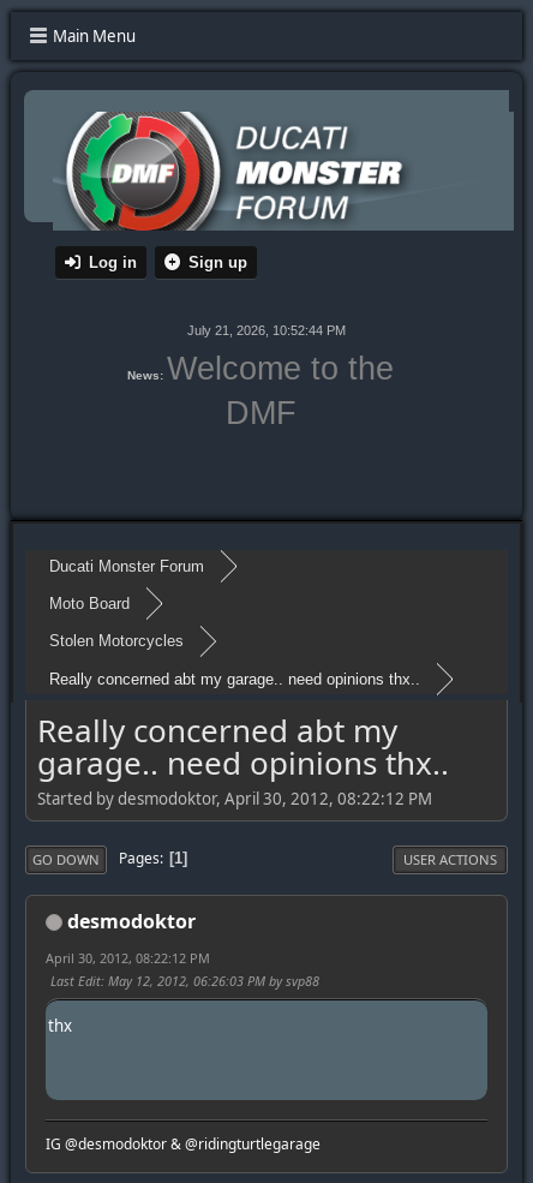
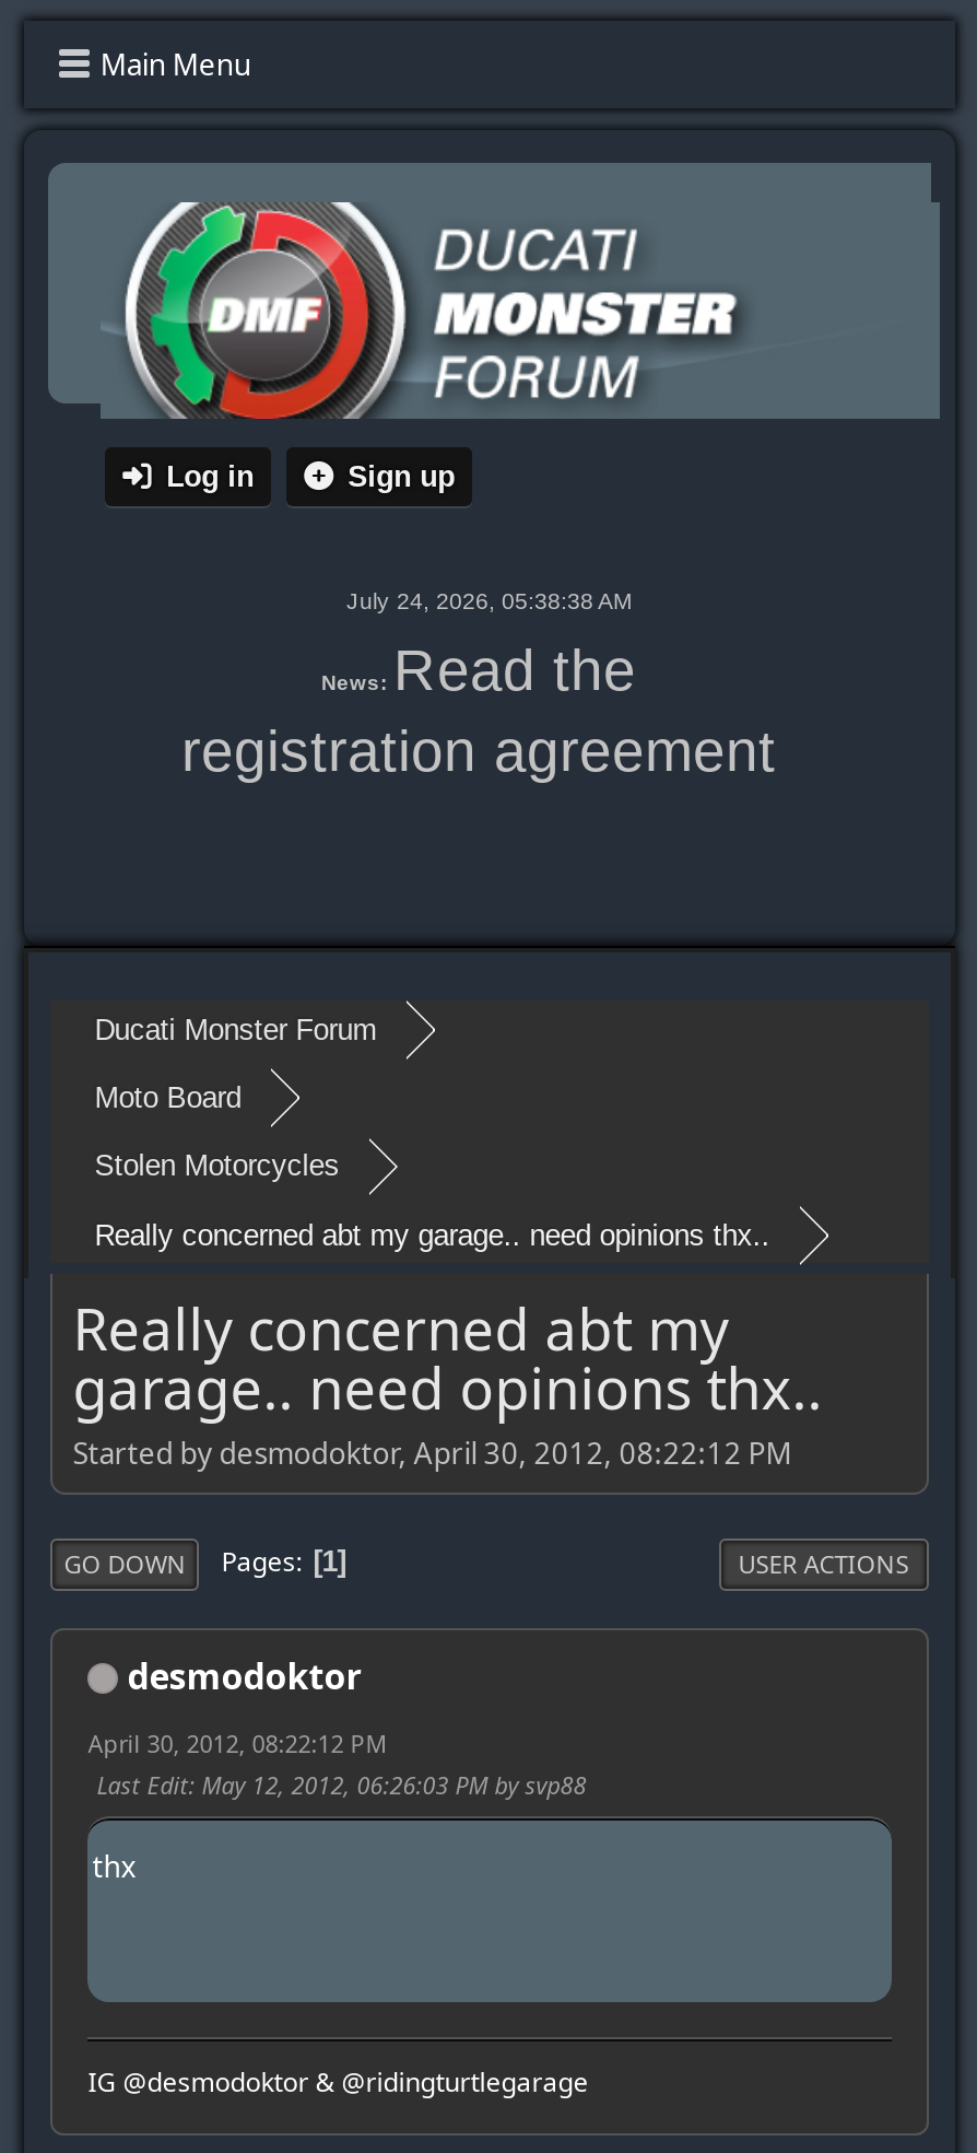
- July 21, 2026, 10:52:44 PM
- News: Welcome to the
- DMF
+ July 24, 2026, 05:38:38 AM
+ News: Read the
+ registration agreement
